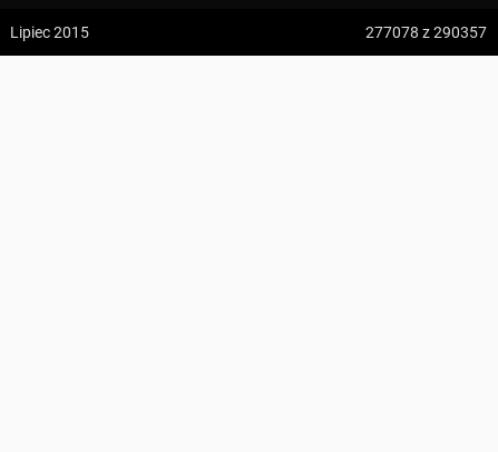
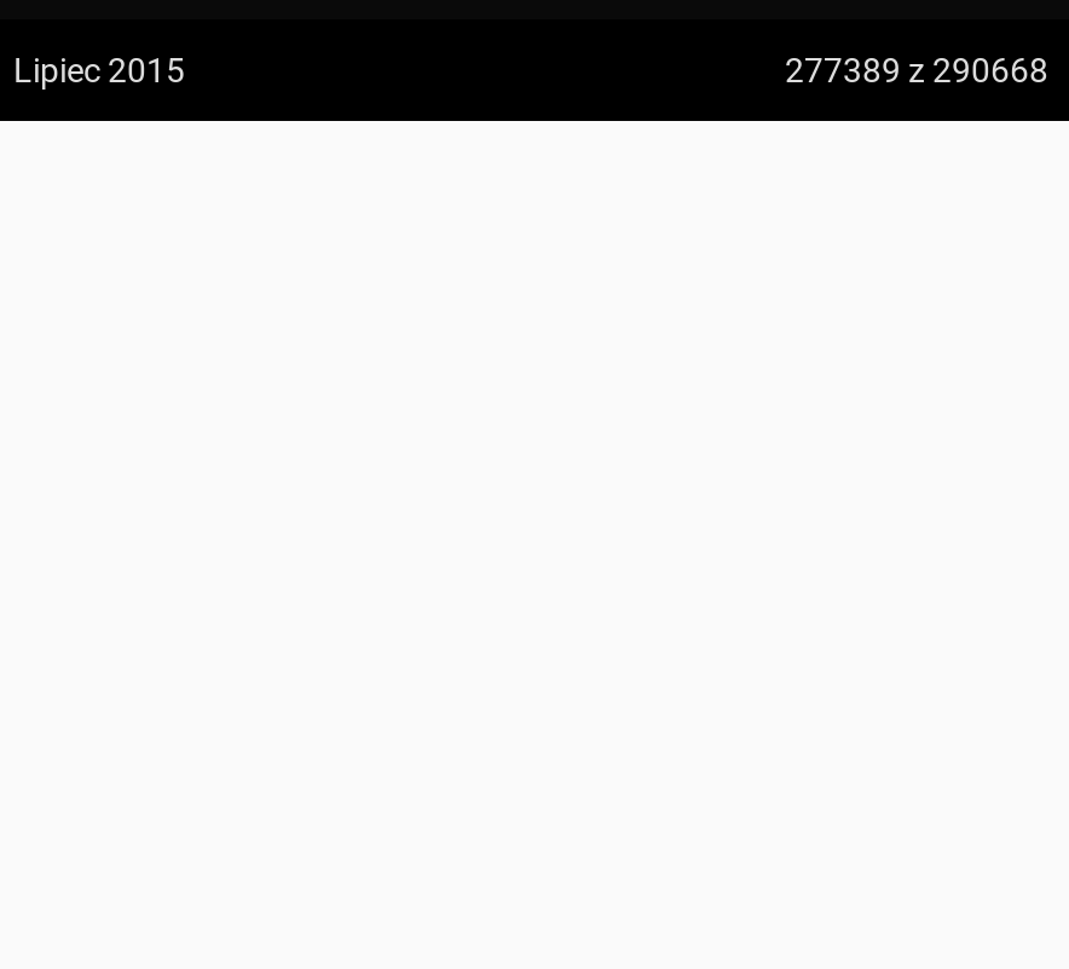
- 277078 z 290357
+ 277389 z 290668
